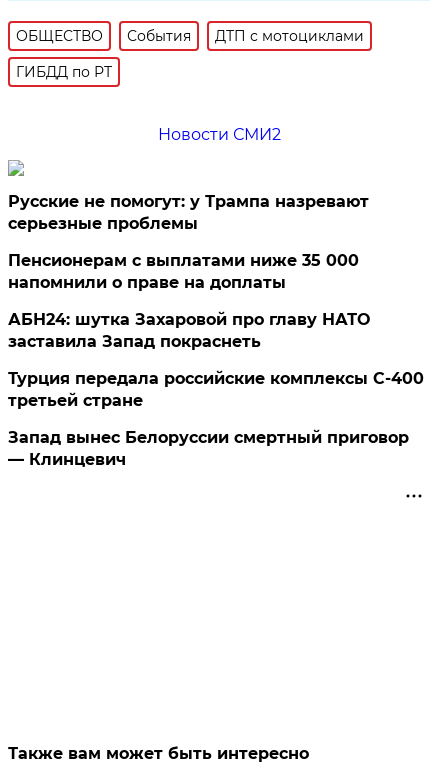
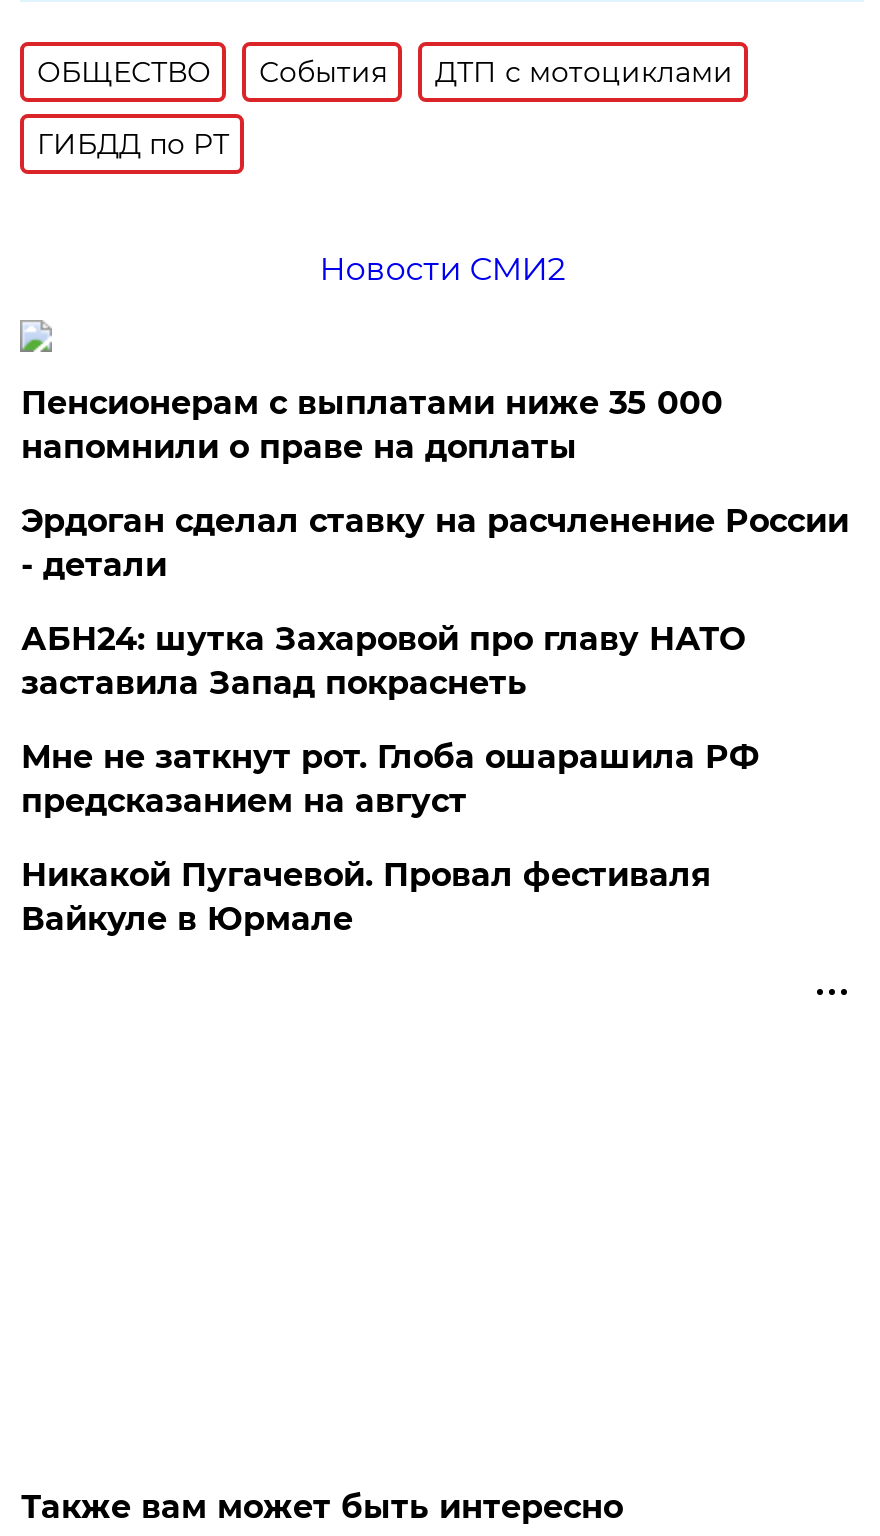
- Русские не помогут: у Трампа назревают
- серьезные проблемы

moved up: Пенсионерам с выплатами ниже 35 000 | напомнили о праве на доплаты

+ Эрдоган сделал ставку на расчленение России
+ - детали

- Турция передала российские комплексы С-400
- третьей стране
+ Мне не заткнут рот. Глоба ошарашила РФ
+ предсказанием на август

- Запад вынес Белоруссии смертный приговор
- — Клинцевич
+ Никакой Пугачевой. Провал фестиваля
+ Вайкуле в Юрмале
